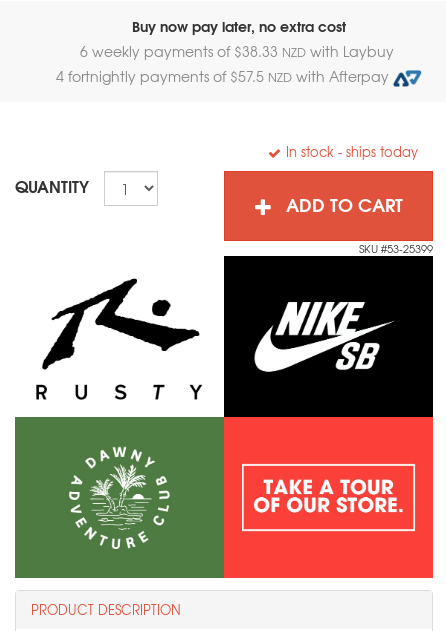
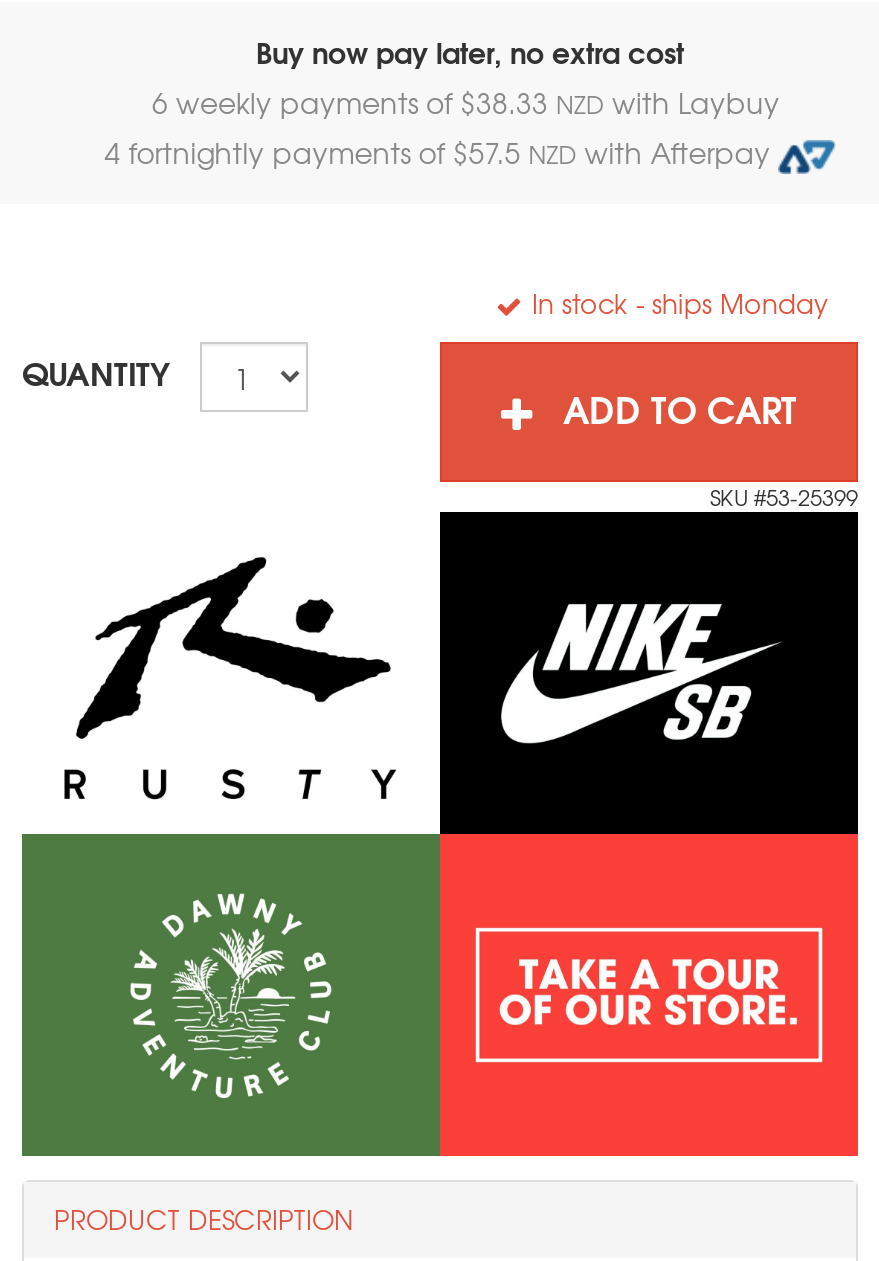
- In stock - ships today
+ In stock - ships Monday
